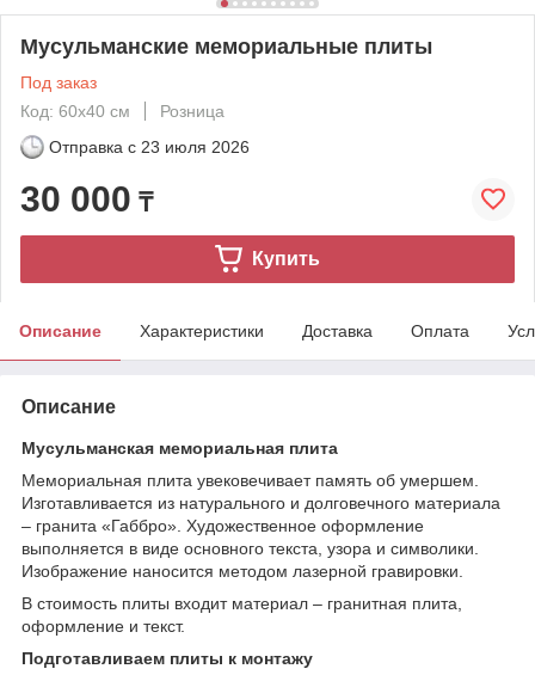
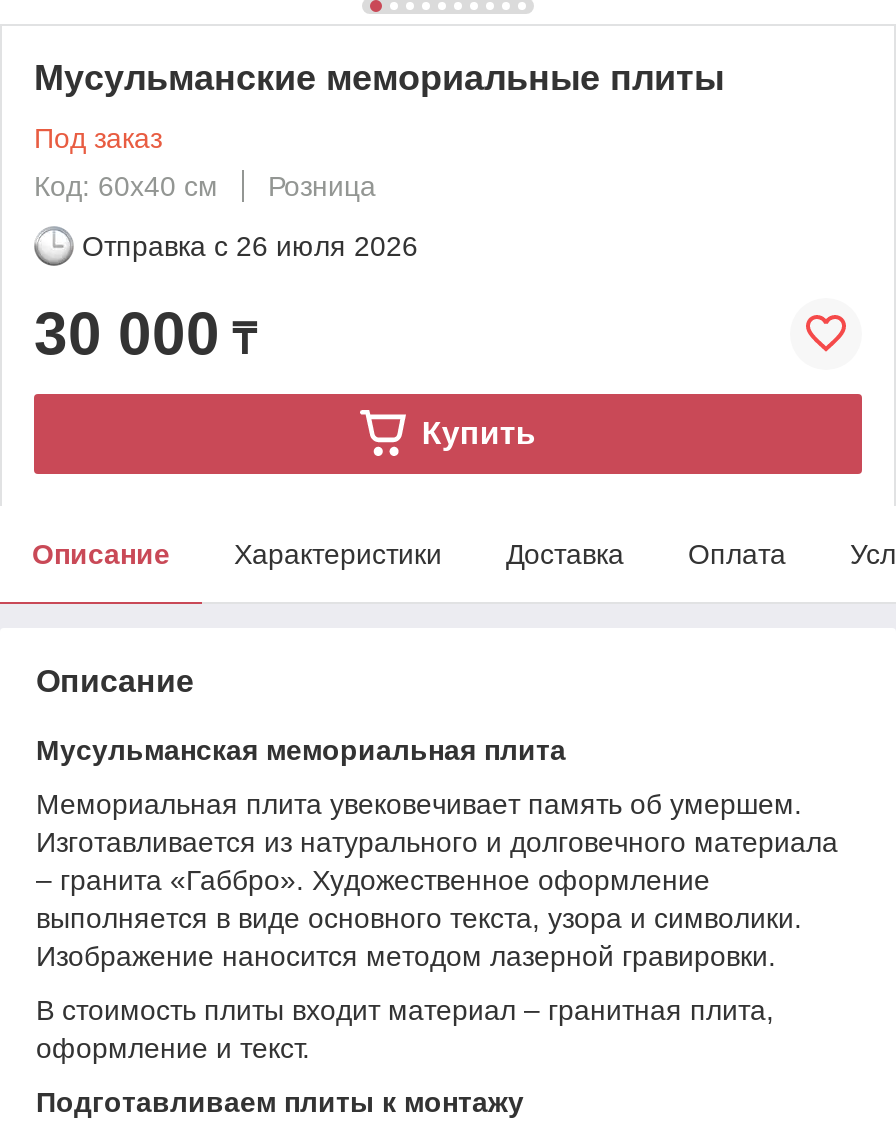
- Отправка с 23 июля 2026
+ Отправка с 26 июля 2026
